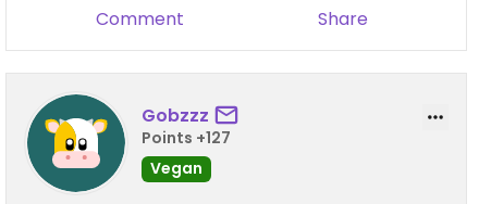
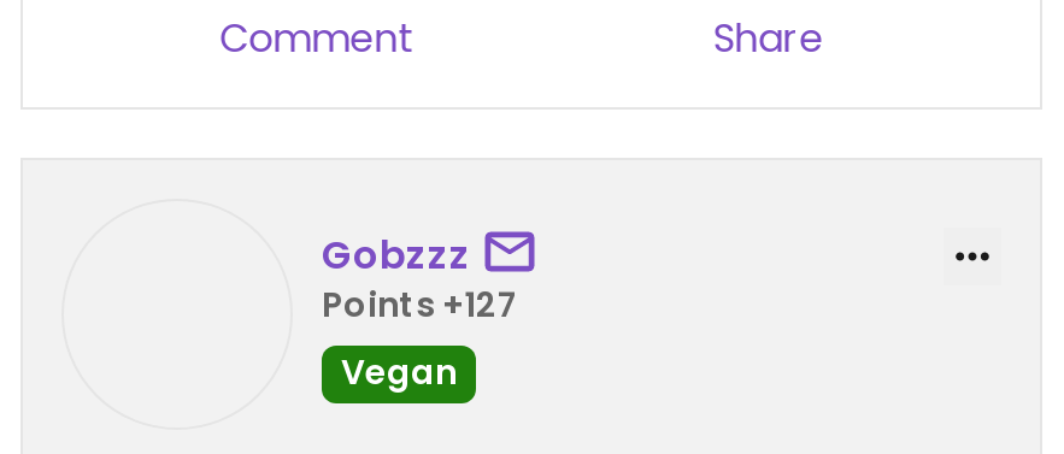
- [image]
